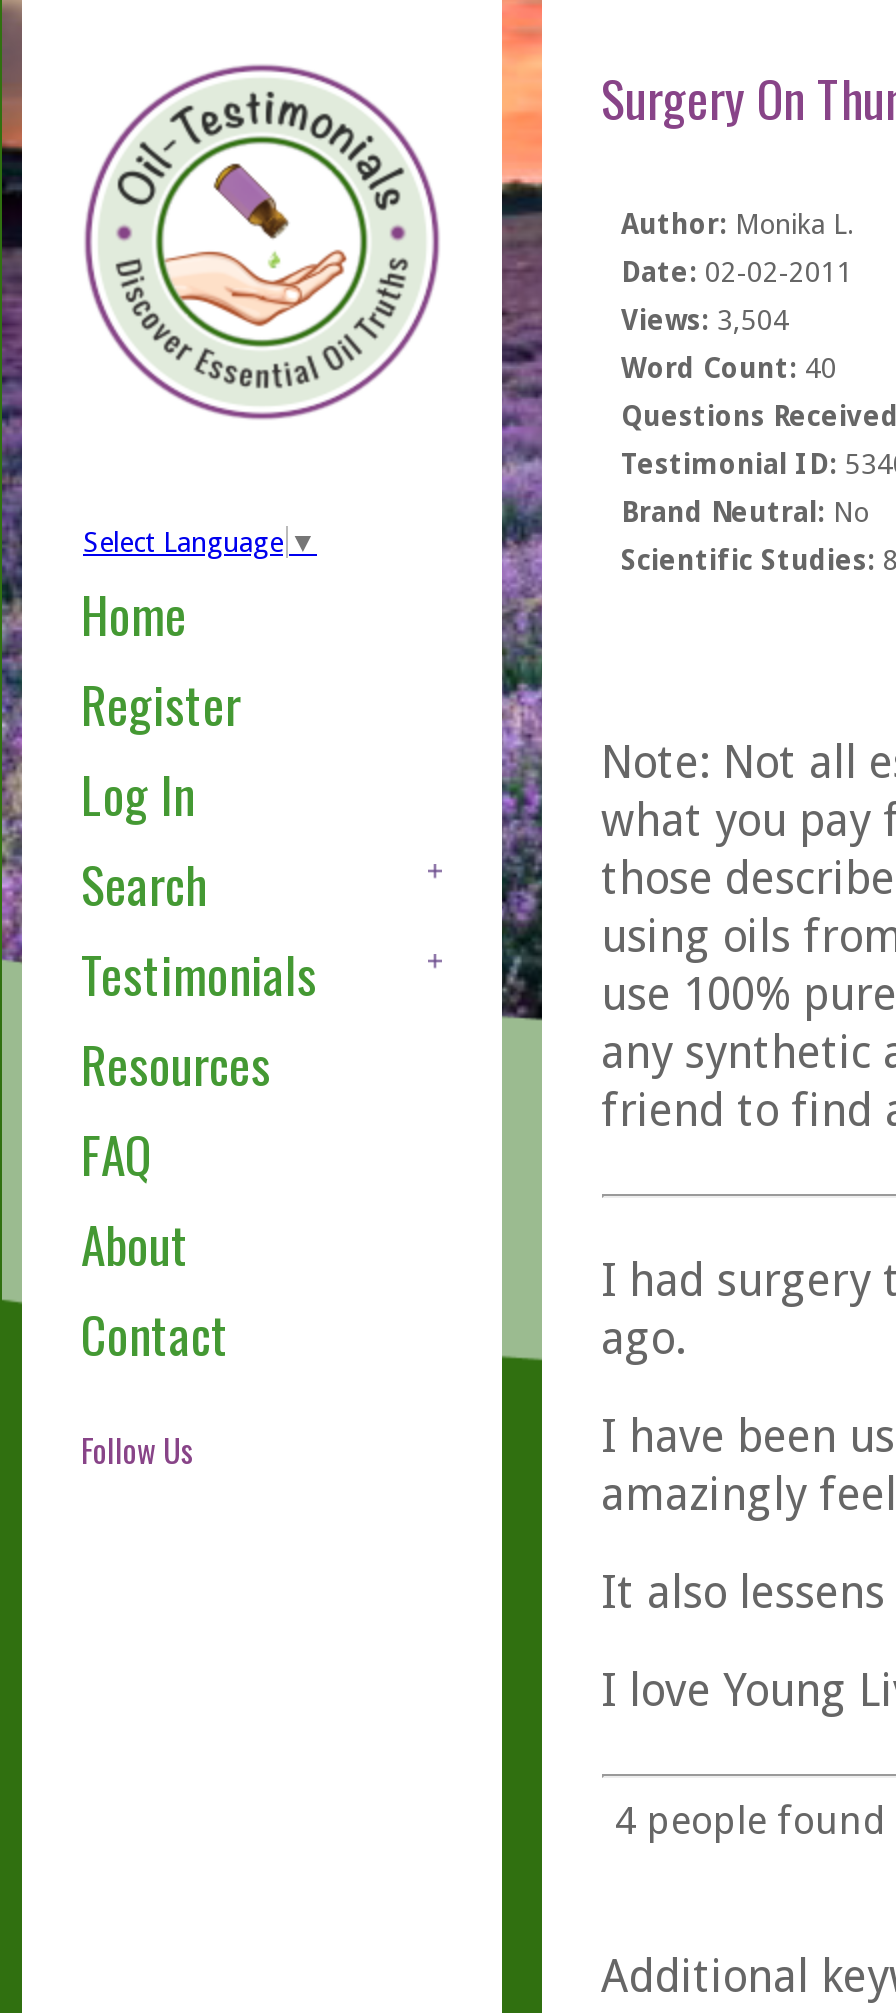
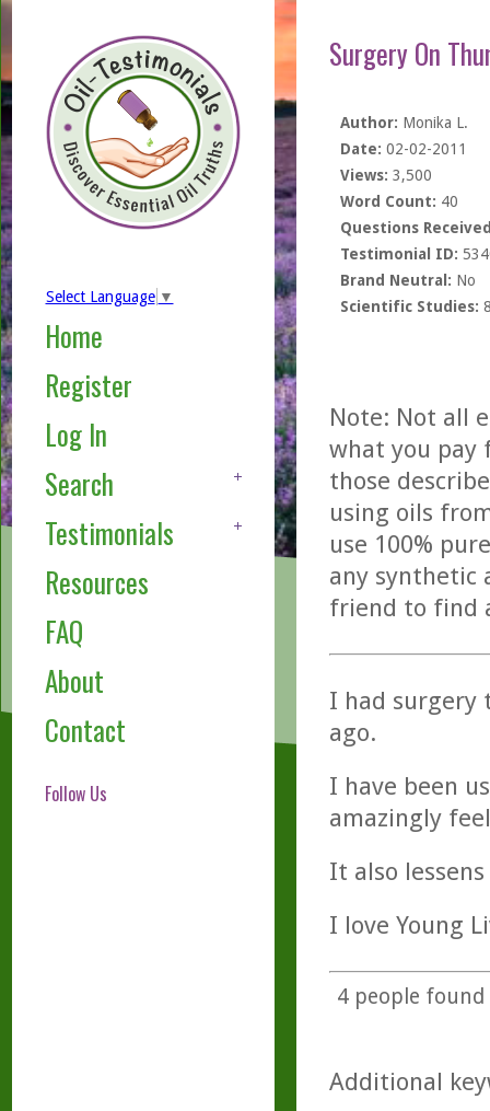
- Views: 3,504
+ Views: 3,500
